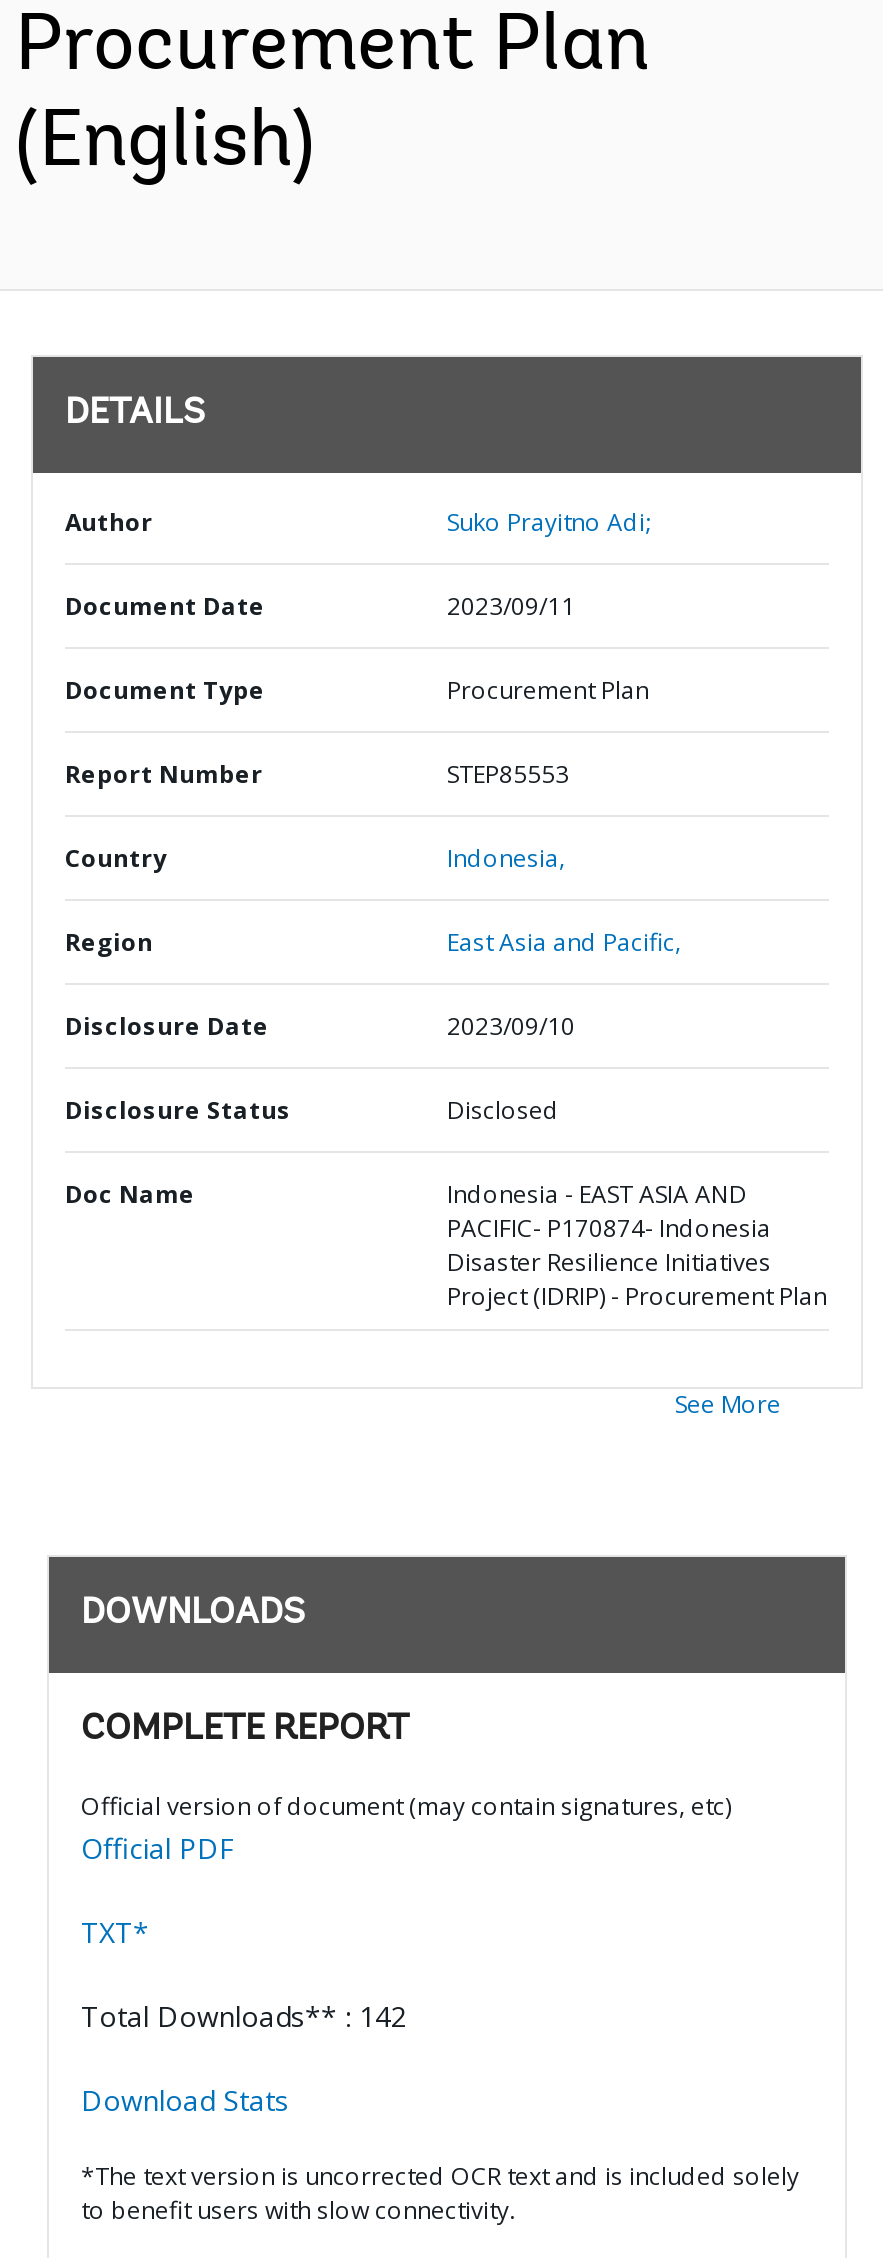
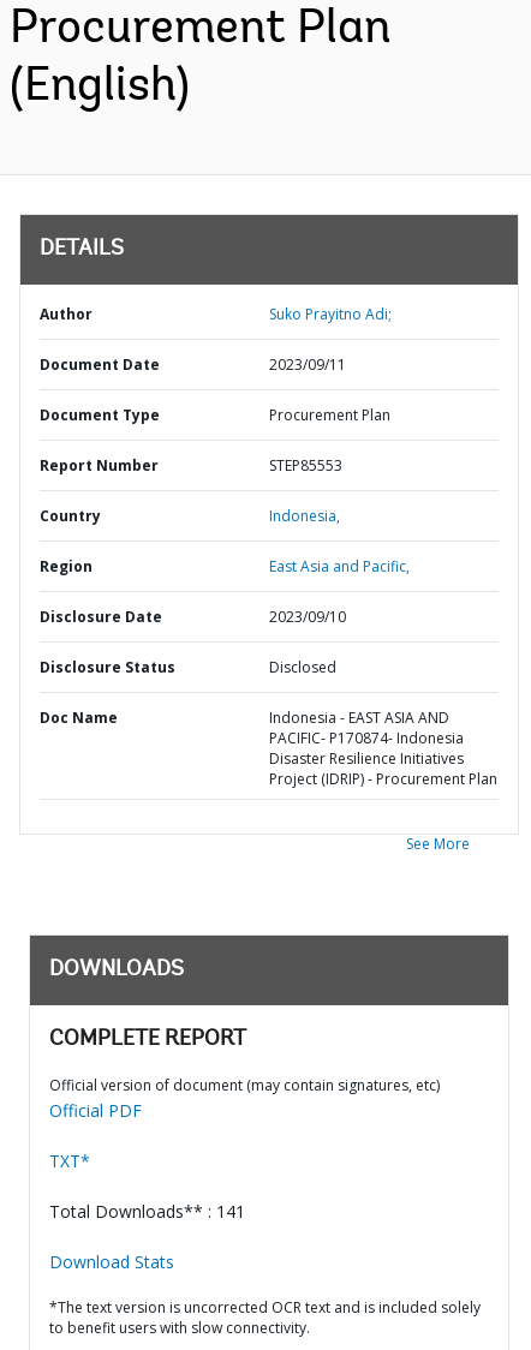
- Total Downloads** : 142
+ Total Downloads** : 141
